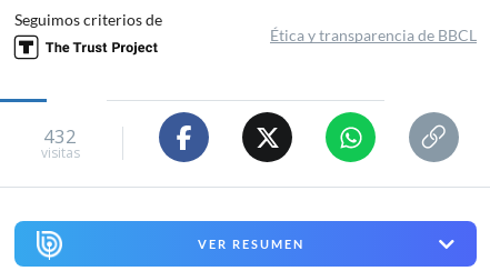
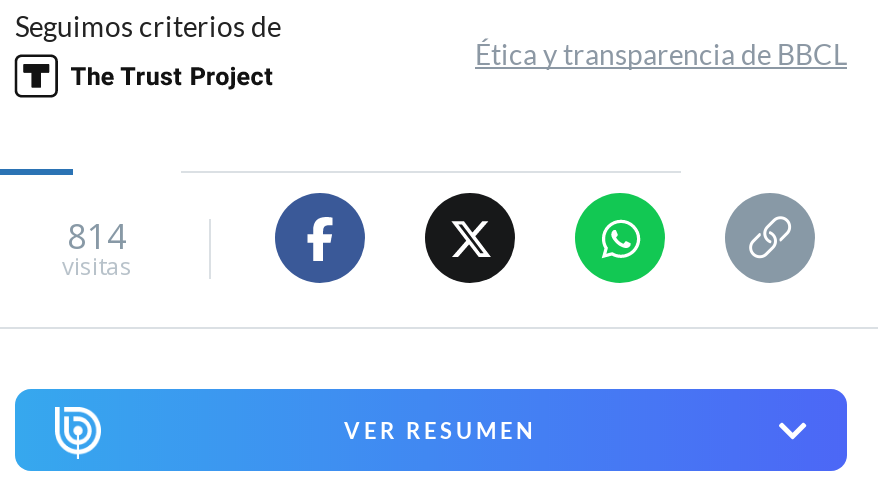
- 432
+ 814
